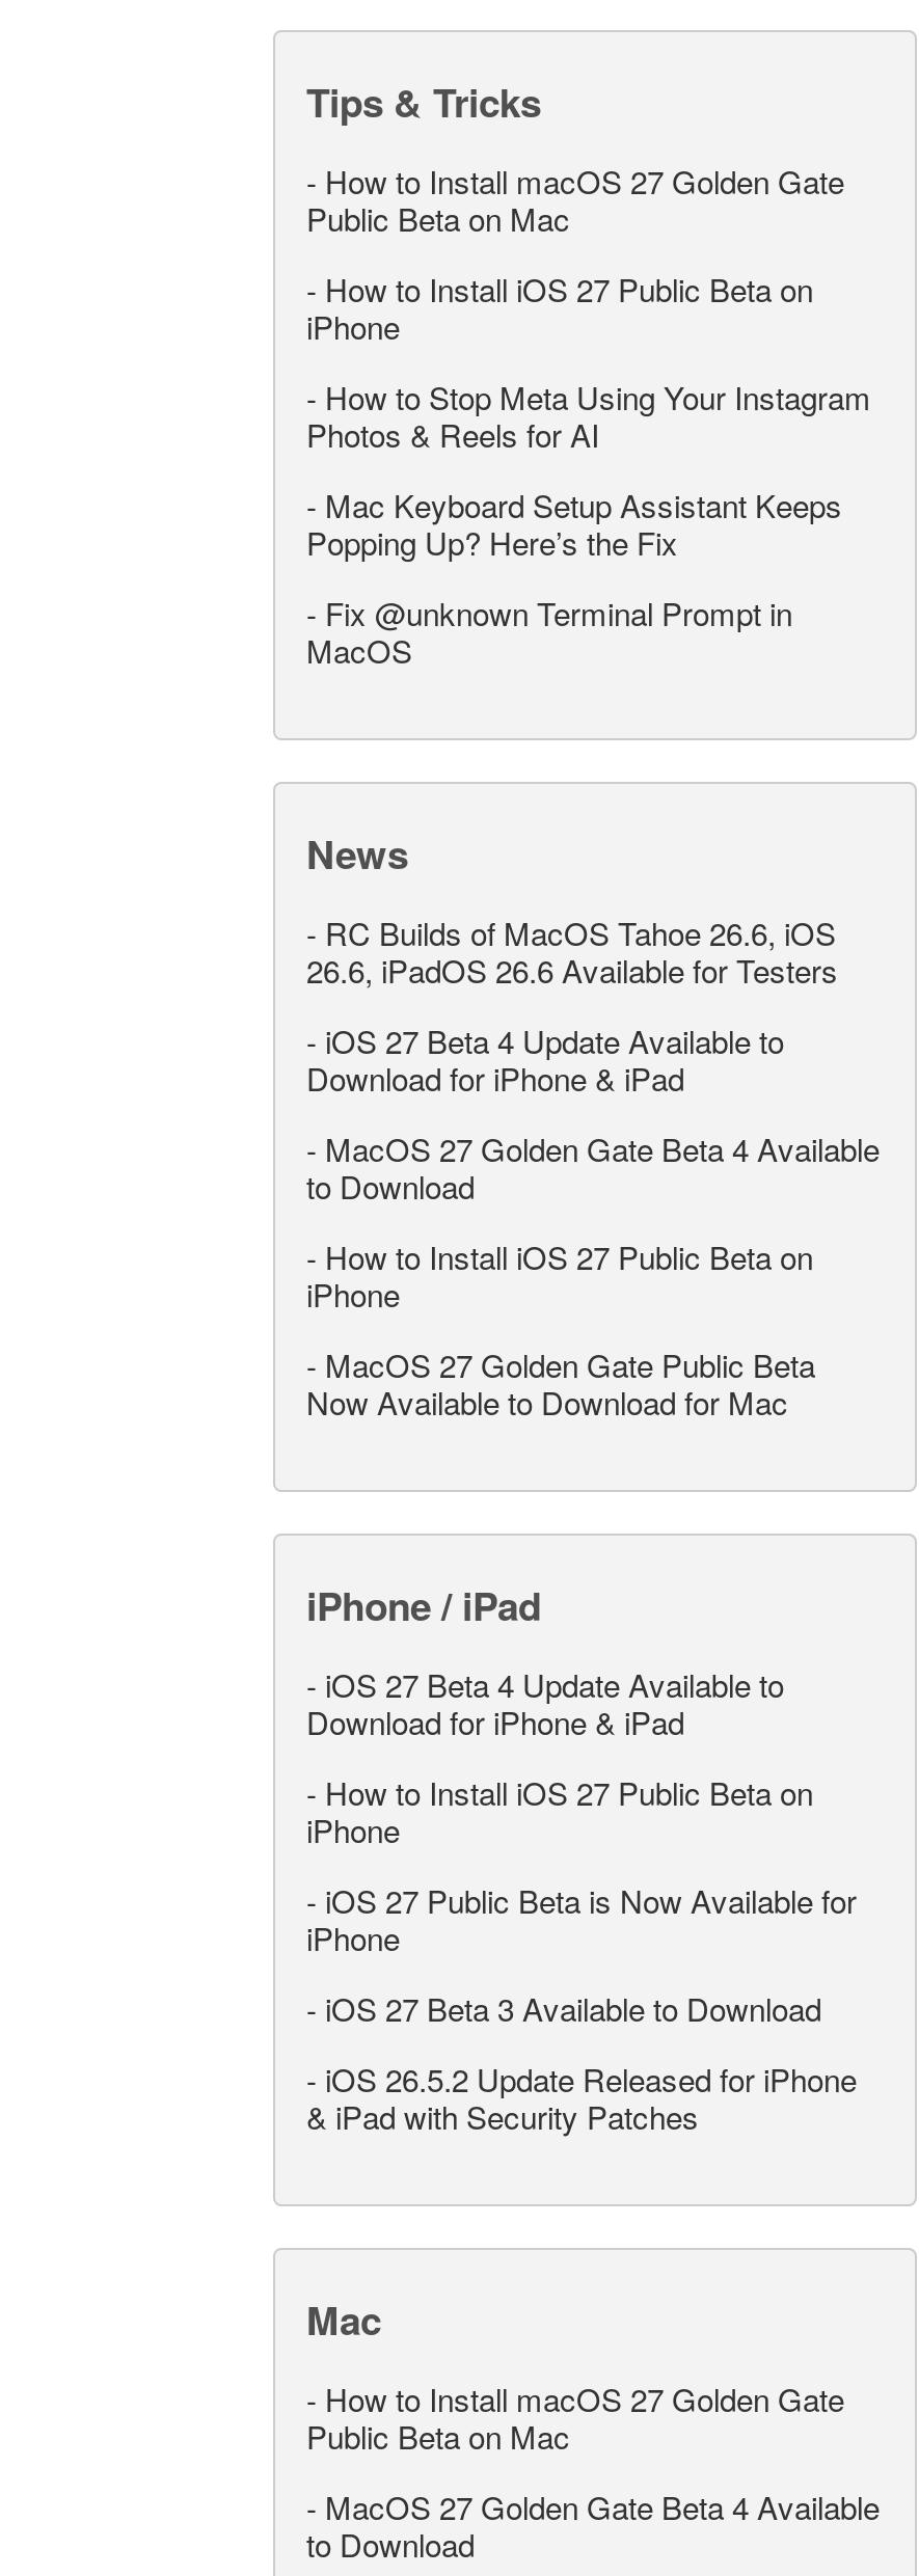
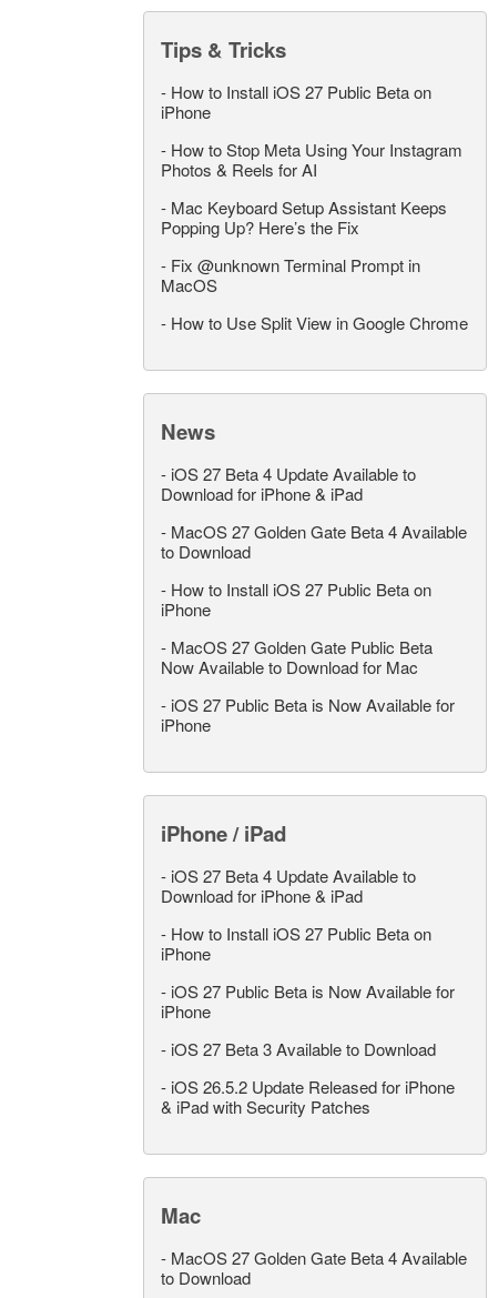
- - How to Install macOS 27 Golden Gate
- Public Beta on Mac

+ - How to Use Split View in Google Chrome

- - RC Builds of MacOS Tahoe 26.6, iOS
- 26.6, iPadOS 26.6 Available for Testers

+ - iOS 27 Public Beta is Now Available for
+ iPhone

- - How to Install macOS 27 Golden Gate
- Public Beta on Mac
